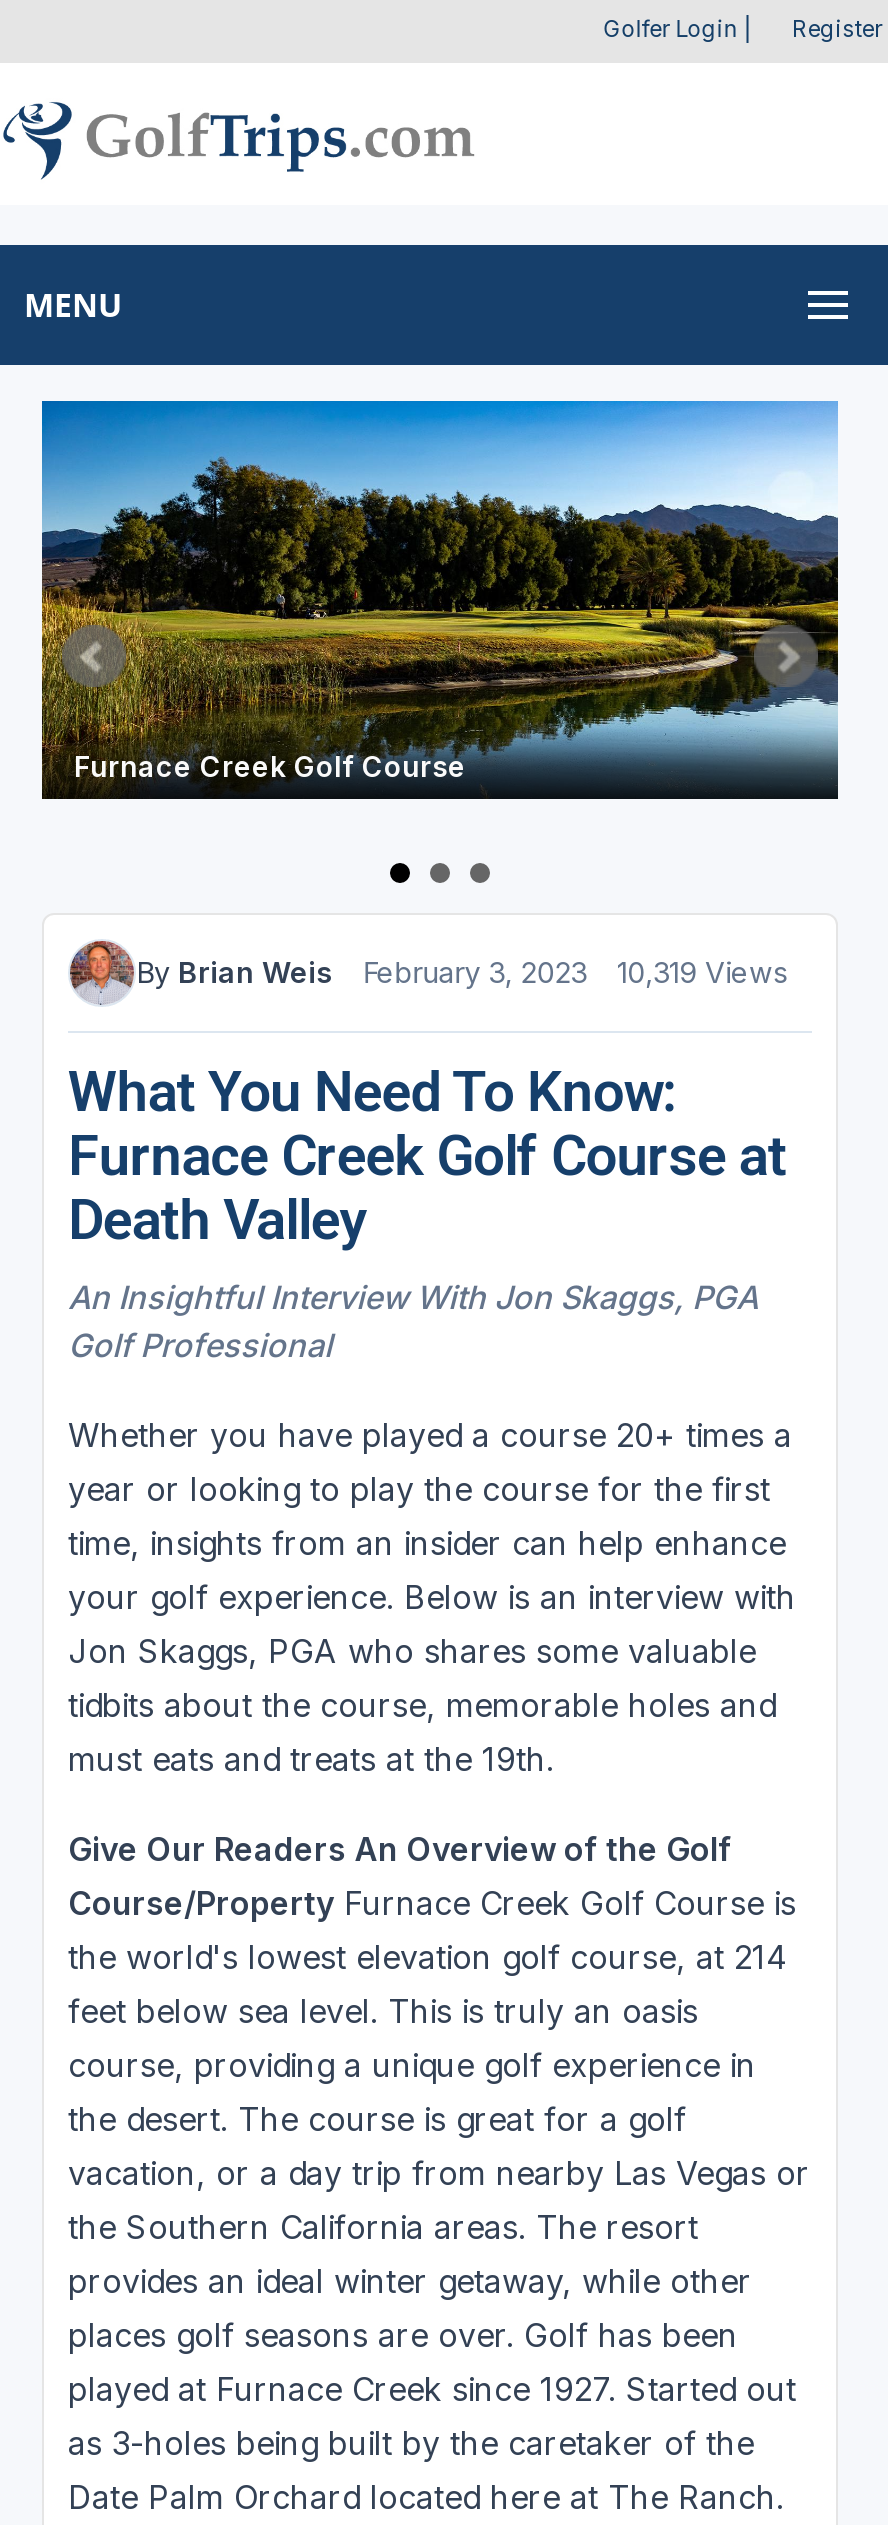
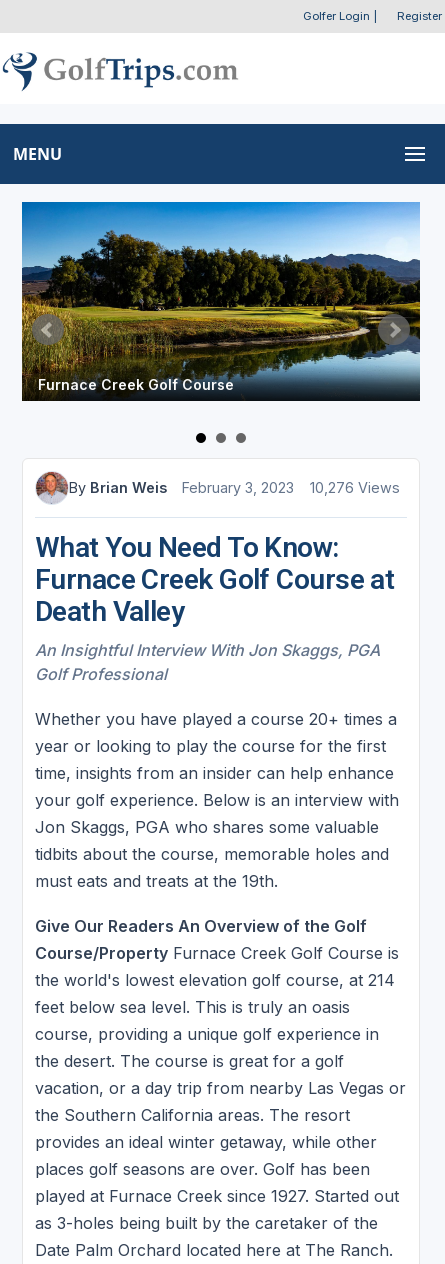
- By Brian Weis February 3, 2023 10,319 Views
+ By Brian Weis February 3, 2023 10,276 Views
